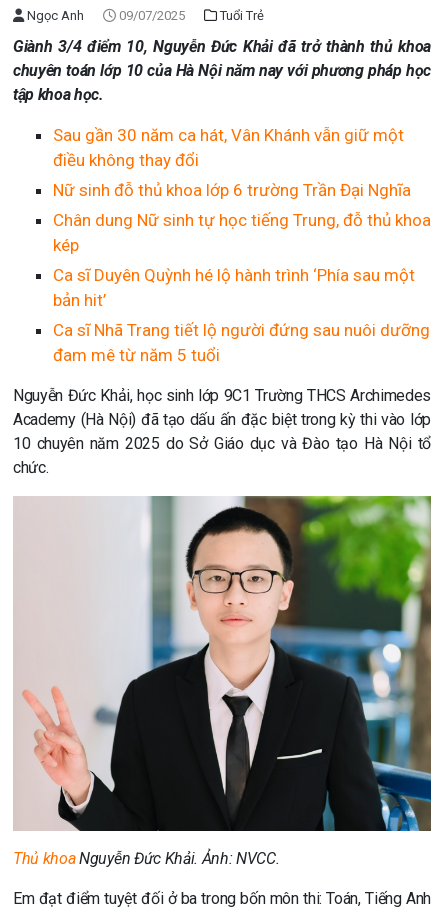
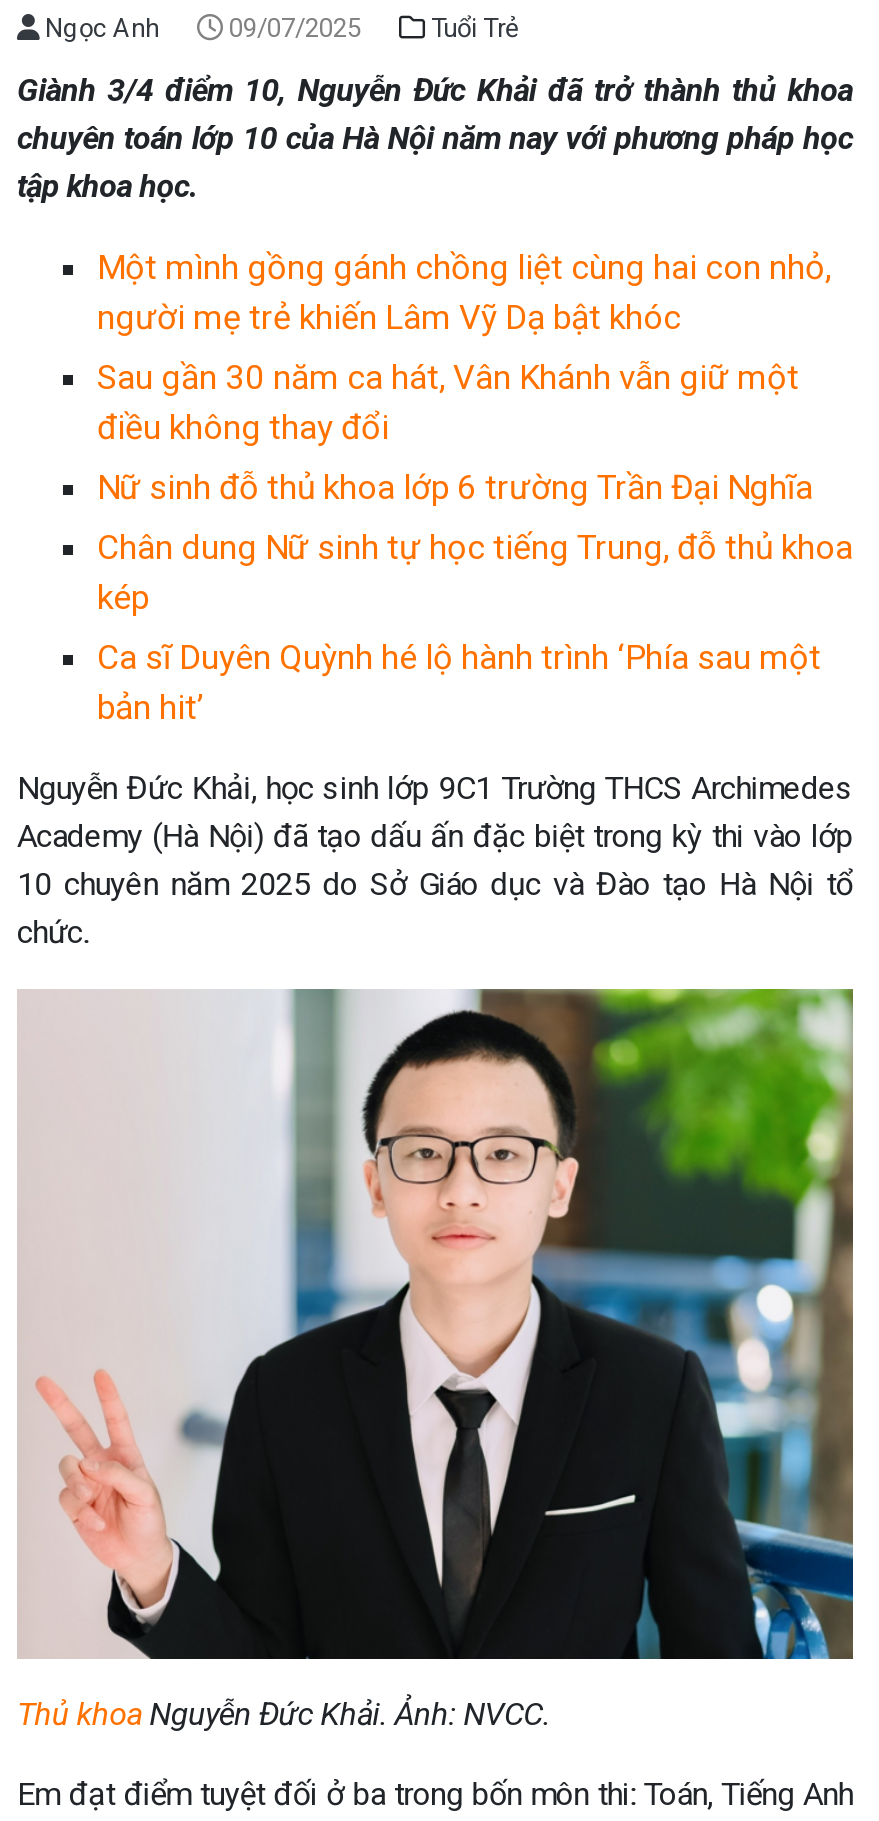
+ Một mình gồng gánh chồng liệt cùng hai con nhỏ,
+ người mẹ trẻ khiến Lâm Vỹ Dạ bật khóc

moved down: Sau gần 30 năm ca hát, Vân Khánh vẫn giữ một | điều không thay đổi | Nữ sinh đỗ thủ khoa lớp 6 trường Trần Đại Nghĩa | Chân dung Nữ sinh tự học tiếng Trung, đỗ thủ khoa | kép | Ca sĩ Duyên Quỳnh hé lộ hành trình ‘Phía sau một | bản hit’

- Ca sĩ Nhã Trang tiết lộ người đứng sau nuôi dưỡng
- đam mê từ năm 5 tuổi
